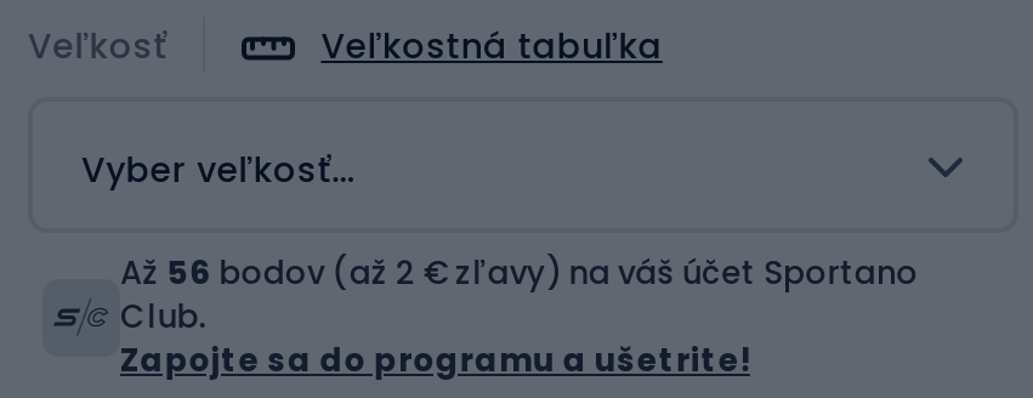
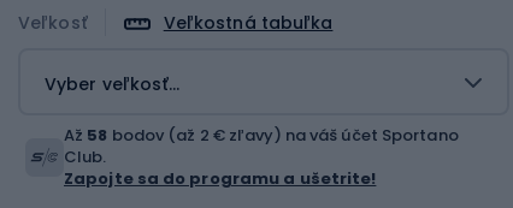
- Až 56 bodov (až 2 € zľavy) na váš účet Sportano
+ Až 58 bodov (až 2 € zľavy) na váš účet Sportano
